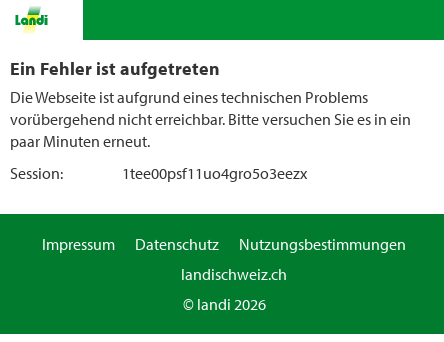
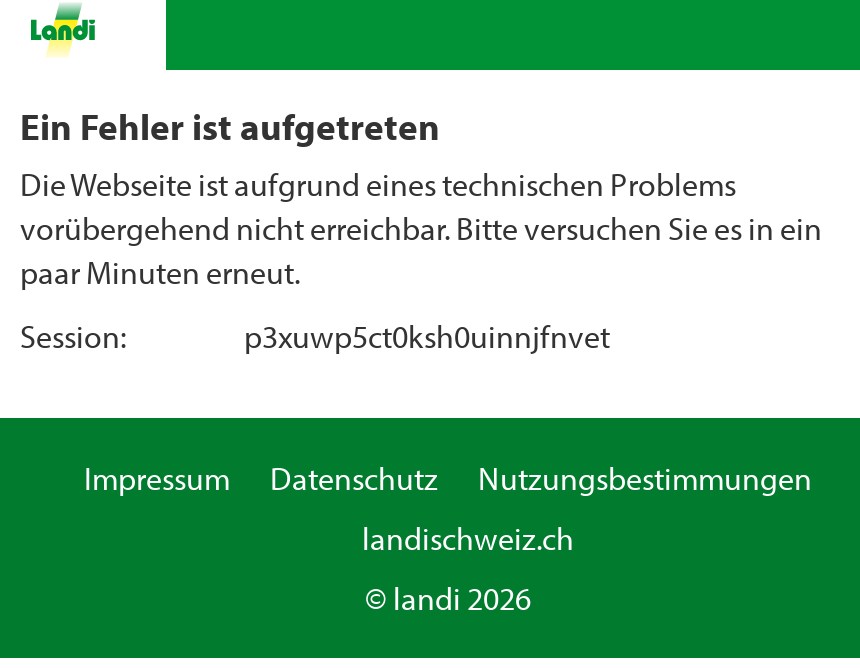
- 1tee00psf11uo4gro5o3eezx
+ p3xuwp5ct0ksh0uinnjfnvet
